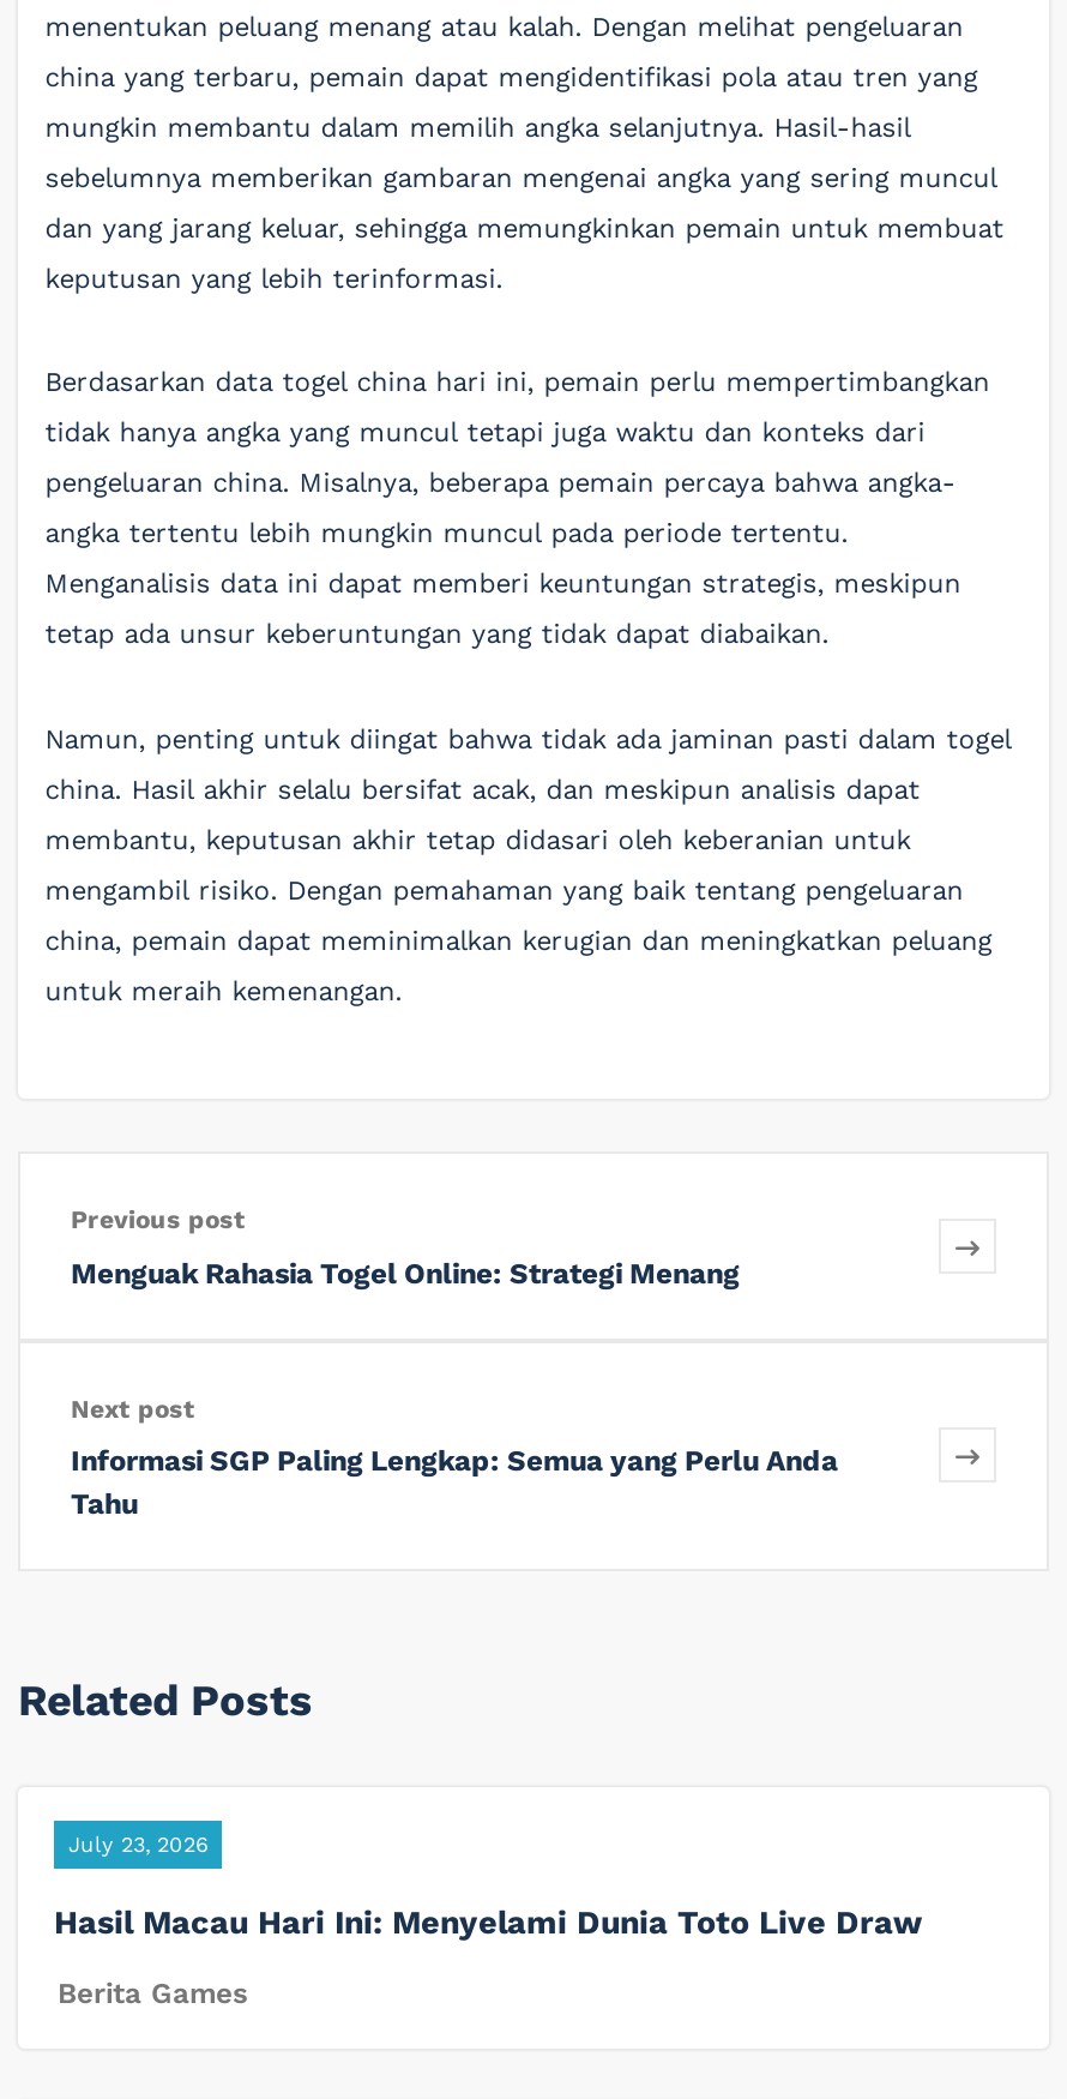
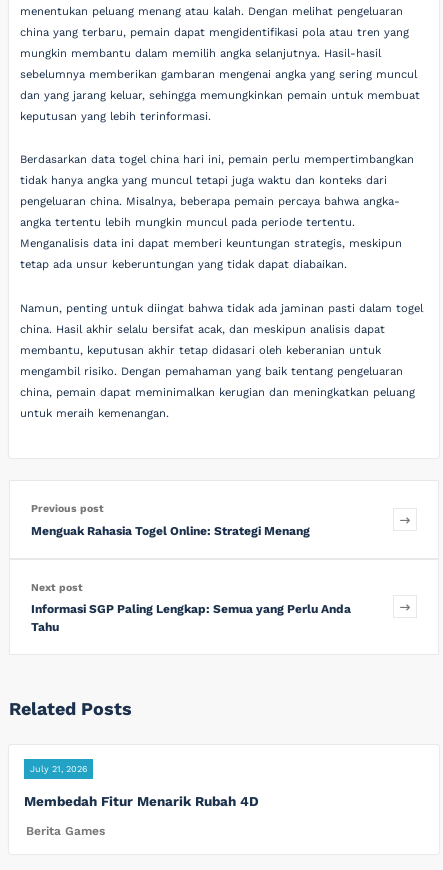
- July 23, 2026
+ July 21, 2026

- Hasil Macau Hari Ini: Menyelami Dunia Toto Live Draw
+ Membedah Fitur Menarik Rubah 4D
